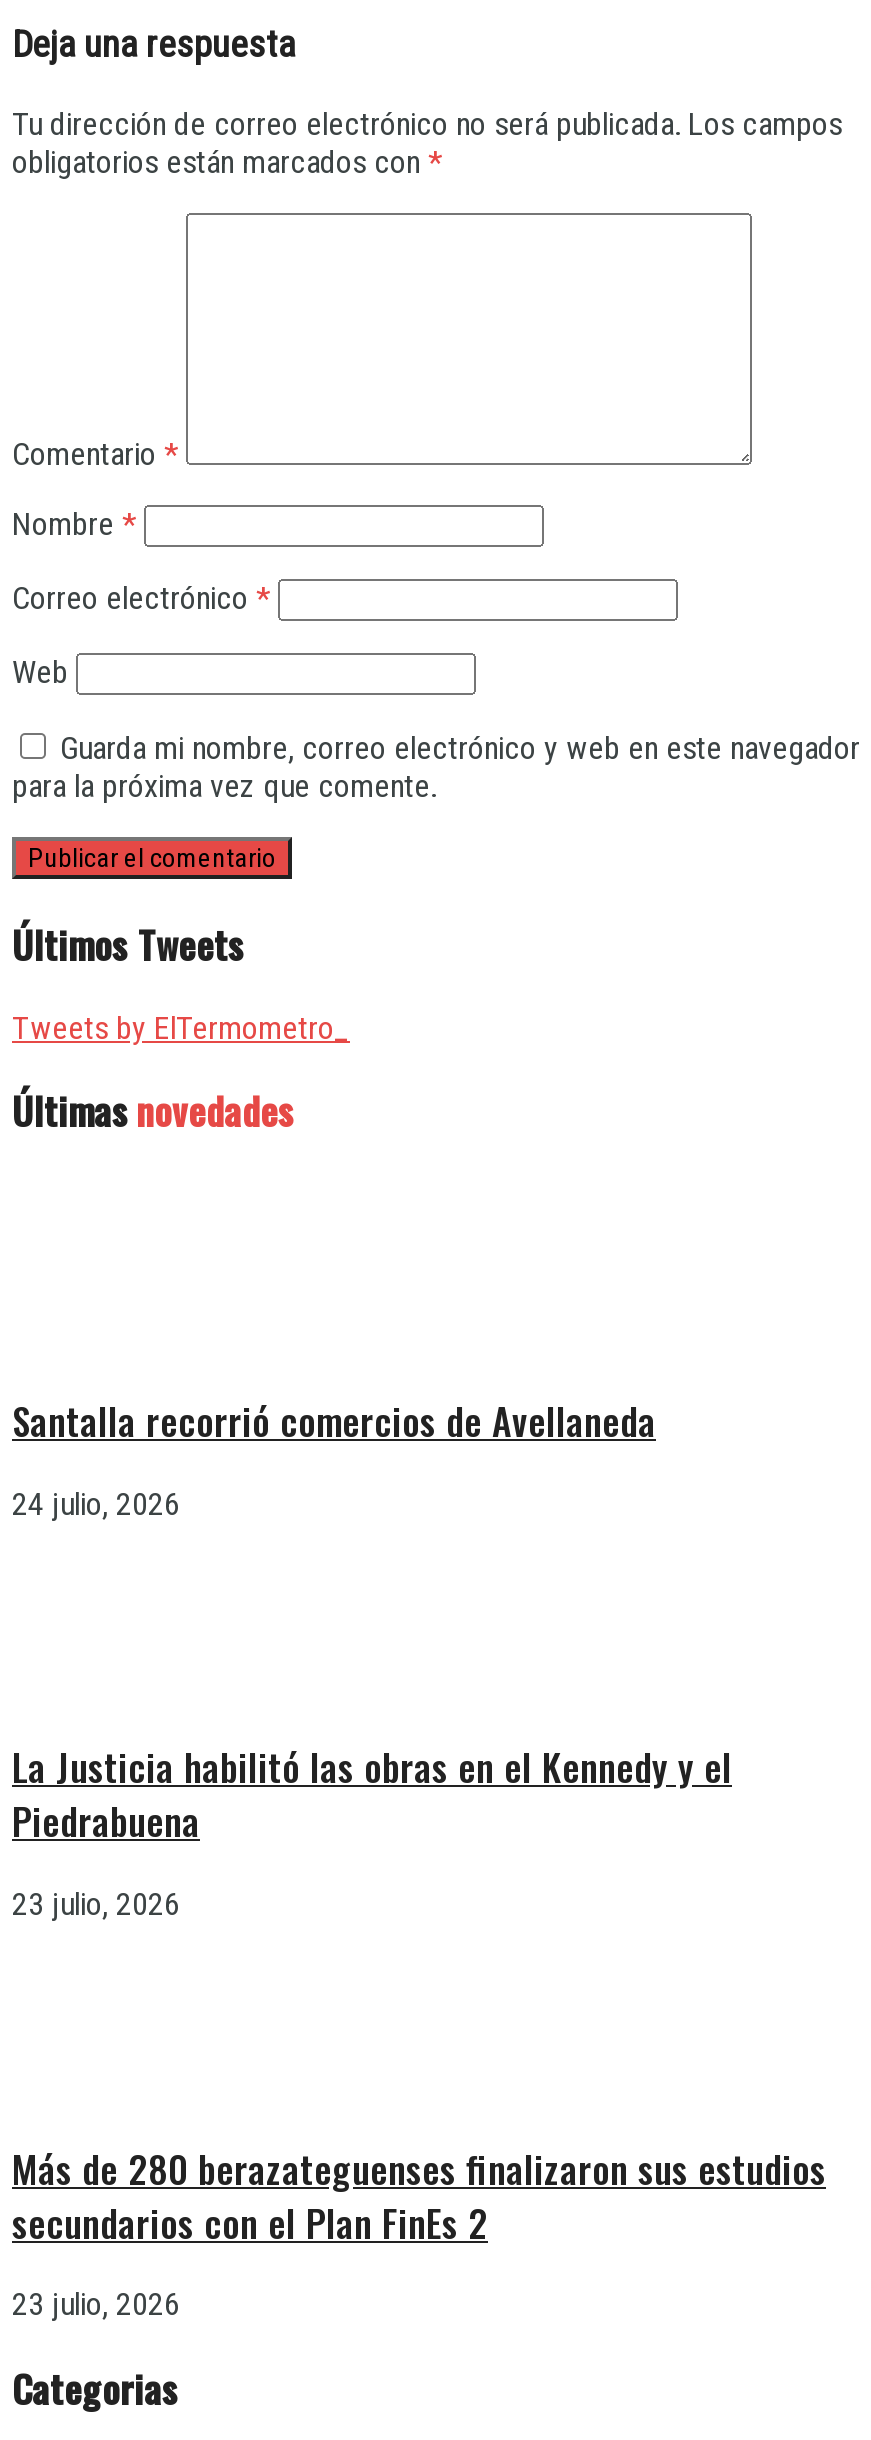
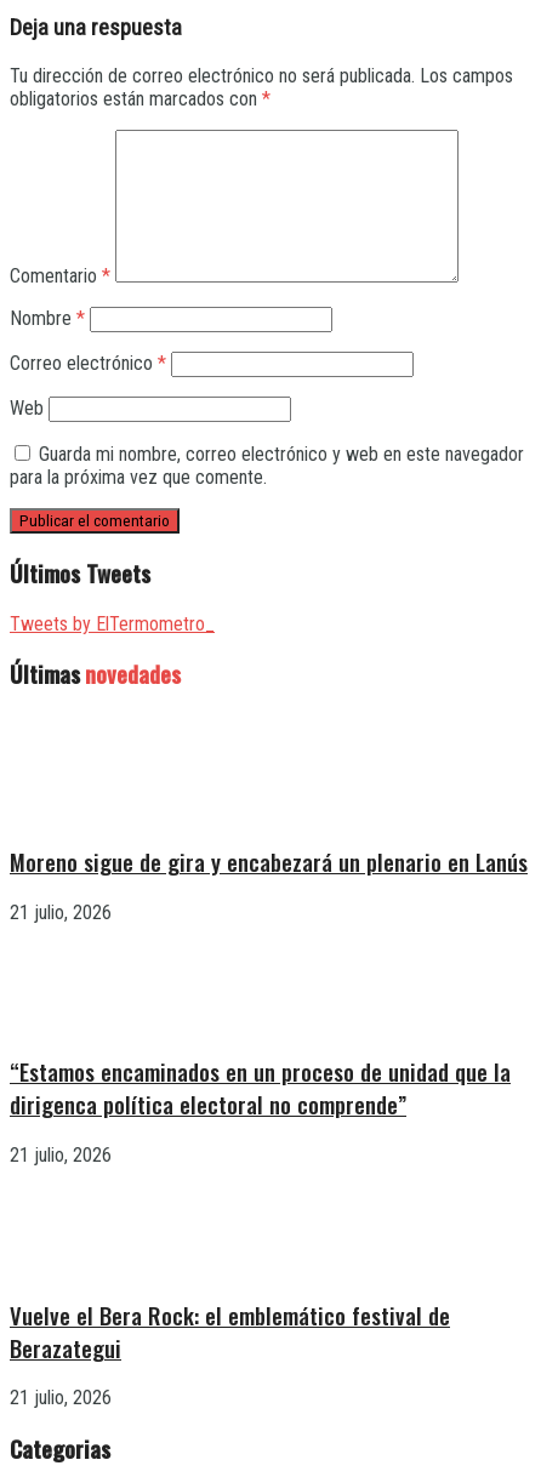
- Santalla recorrió comercios de Avellaneda
+ Moreno sigue de gira y encabezará un plenario en Lanús

- 24 julio, 2026
+ 21 julio, 2026

- La Justicia habilitó las obras en el Kennedy y el
- Piedrabuena
+ “Estamos encaminados en un proceso de unidad que la
+ dirigenca política electoral no comprende”

- 23 julio, 2026
+ 21 julio, 2026

- Más de 280 berazateguenses finalizaron sus estudios
- secundarios con el Plan FinEs 2
+ Vuelve el Bera Rock: el emblemático festival de
+ Berazategui

- 23 julio, 2026
+ 21 julio, 2026
